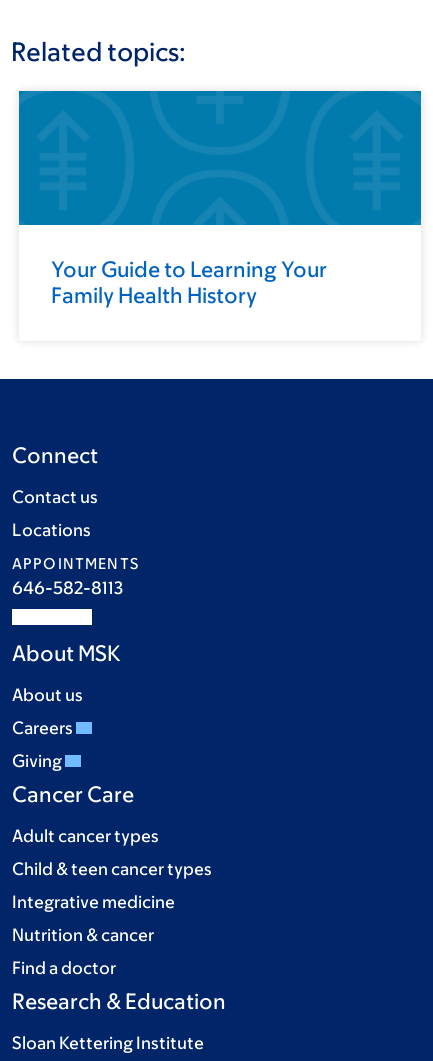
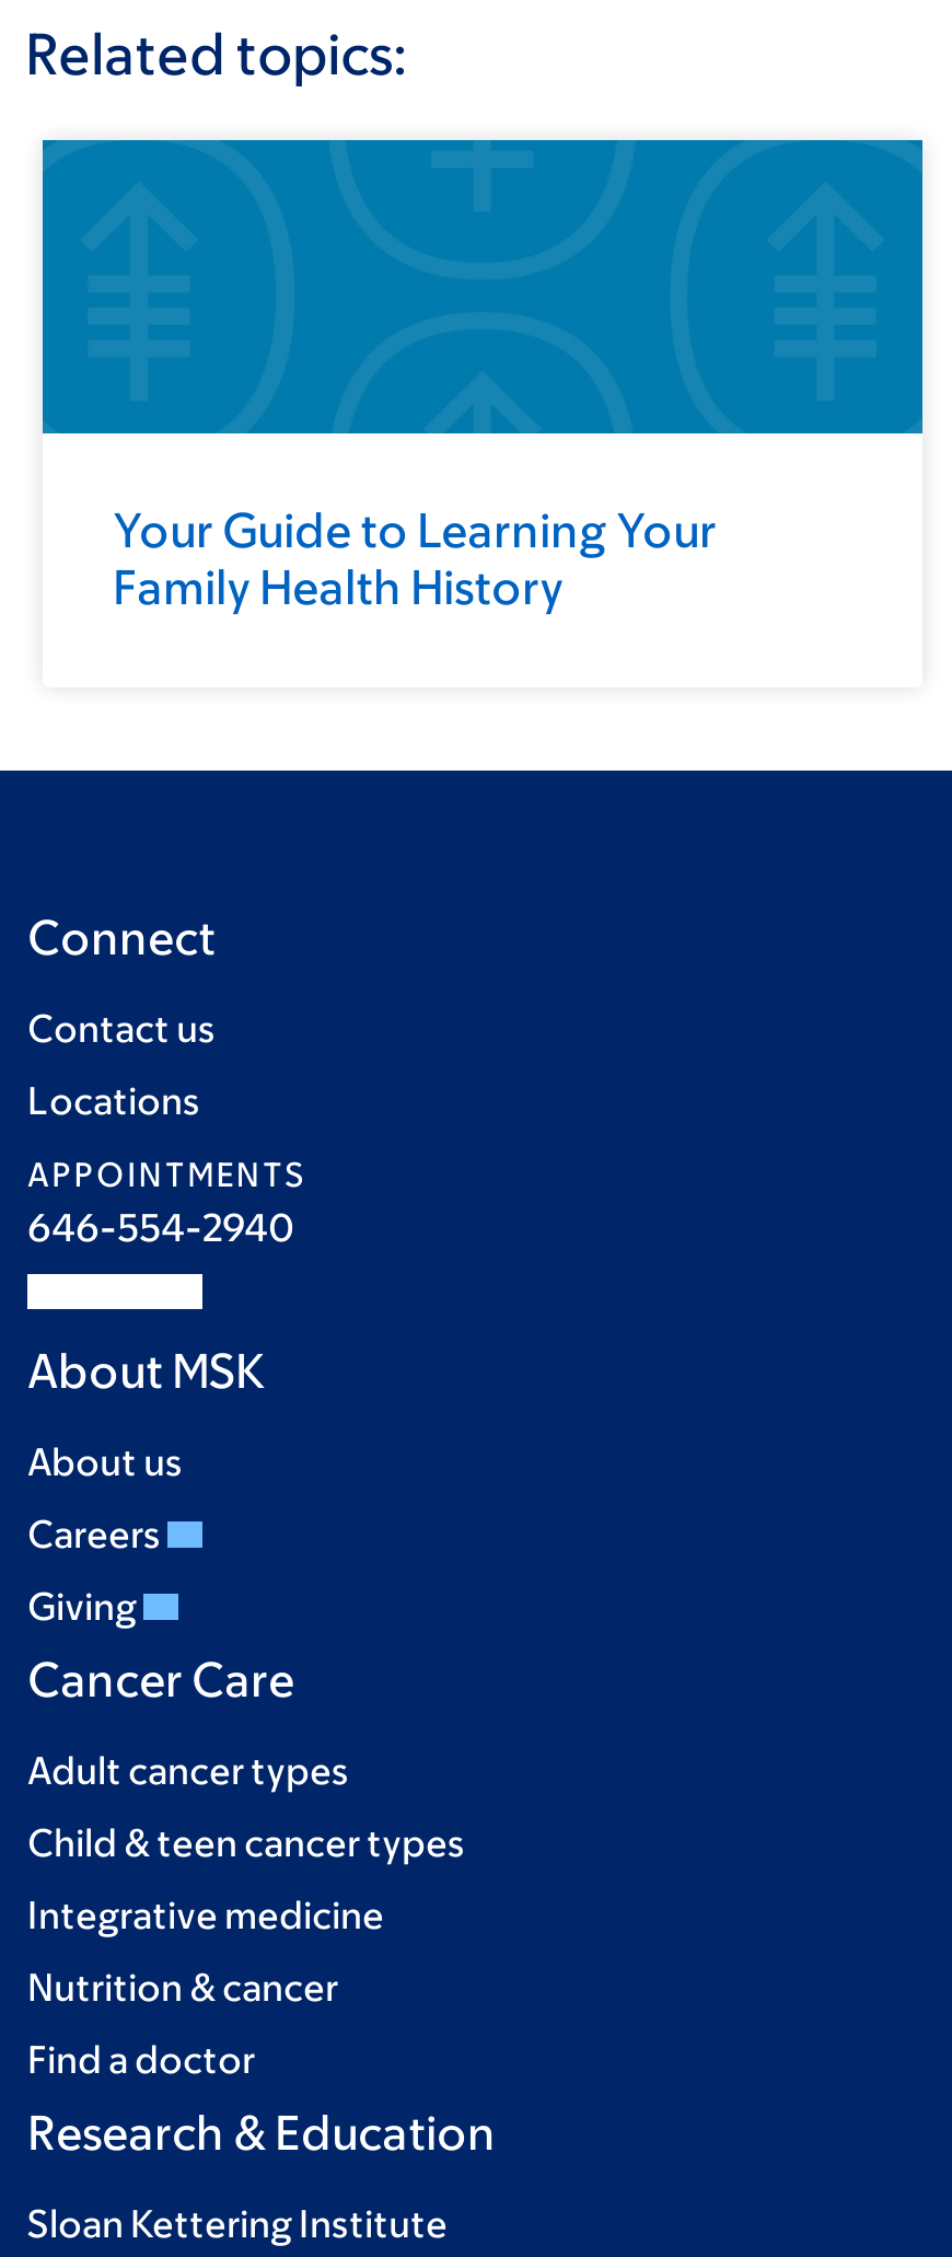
- 646-582-8113
+ 646-554-2940
